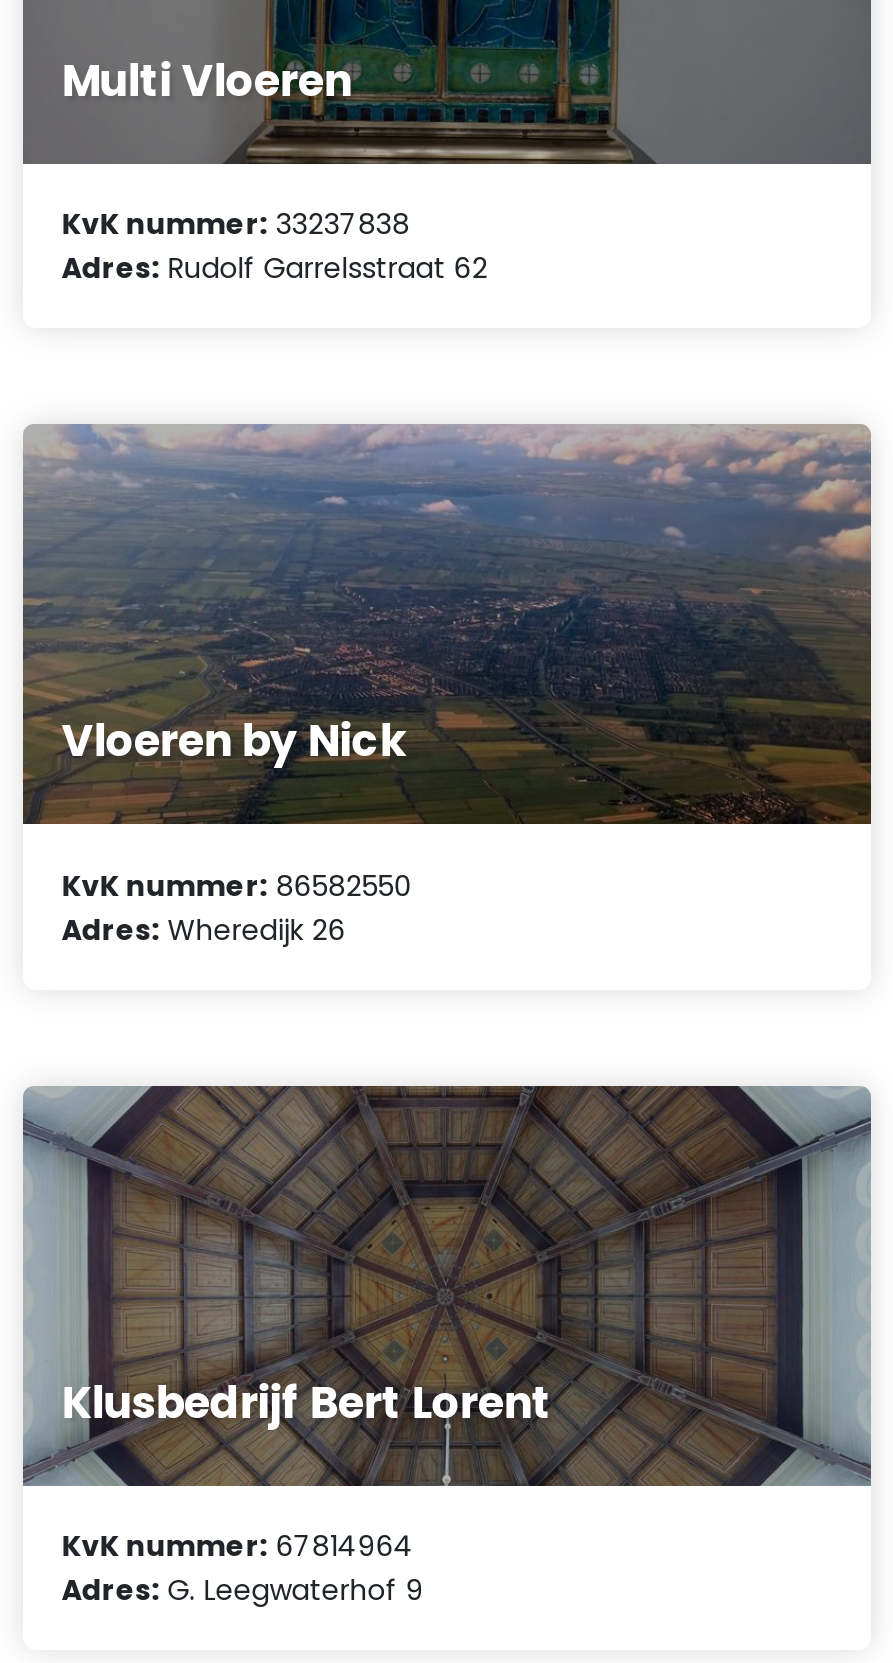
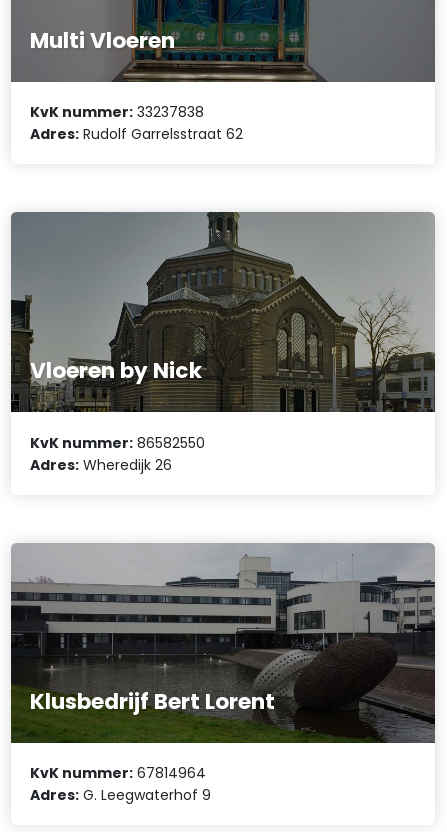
- [image]
+ [image]

- [image]
+ [image]
